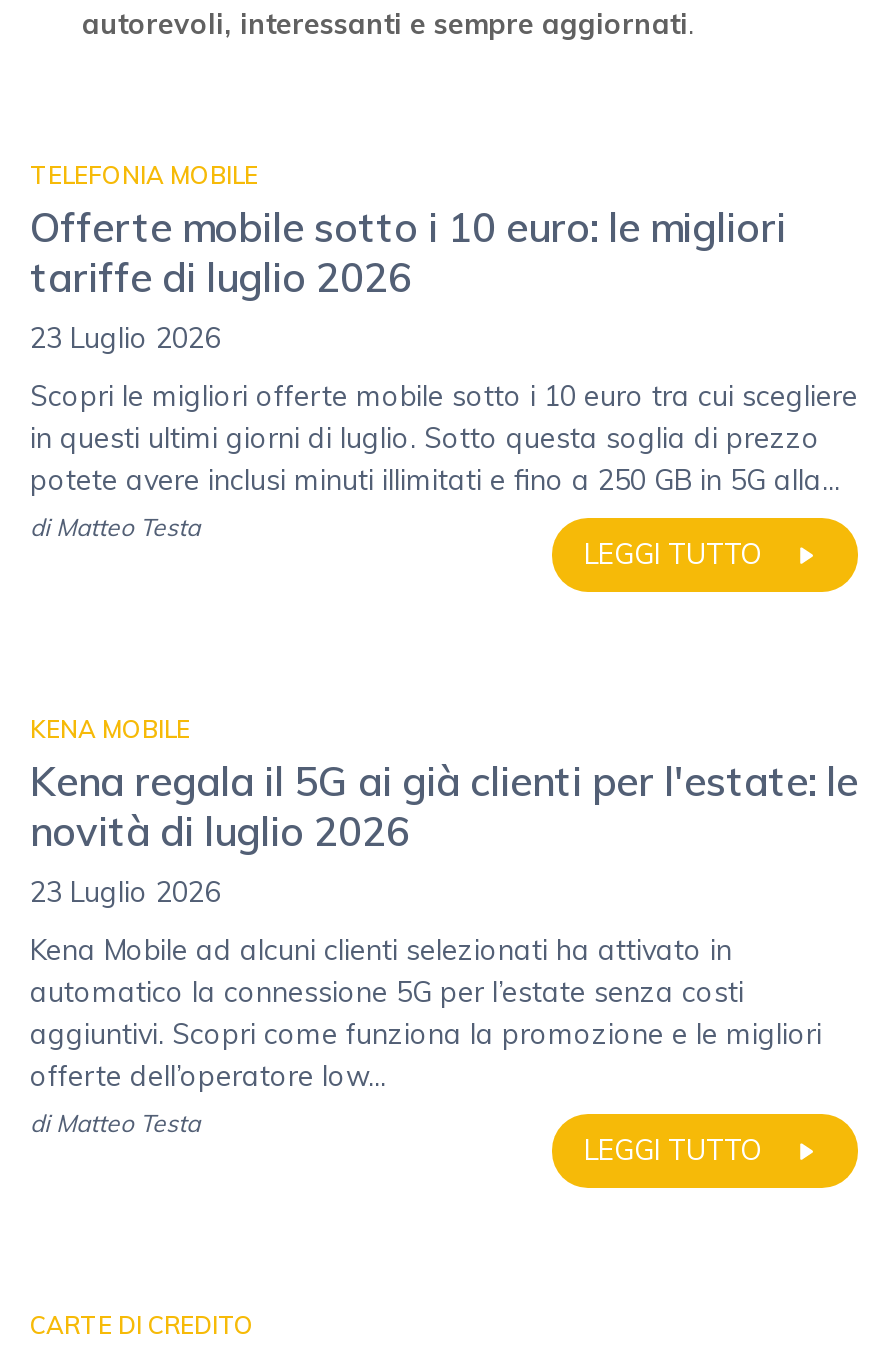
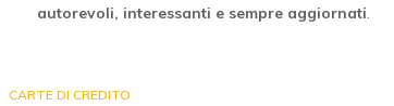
- TELEFONIA MOBILE
- Offerte mobile sotto i 10 euro: le migliori
- tariffe di luglio 2026
- 23 Luglio 2026
- Scopri le migliori offerte mobile sotto i 10 euro tra cui scegliere
- in questi ultimi giorni di luglio. Sotto questa soglia di prezzo
- potete avere inclusi minuti illimitati e fino a 250 GB in 5G alla...
- LEGGI TUTTO

- di Matteo Testa

- KENA MOBILE
- Kena regala il 5G ai già clienti per l'estate: le
- novità di luglio 2026
- 23 Luglio 2026
- Kena Mobile ad alcuni clienti selezionati ha attivato in
- automatico la connessione 5G per l’estate senza costi
- aggiuntivi. Scopri come funziona la promozione e le migliori
- offerte dell’operatore low...
- LEGGI TUTTO

- di Matteo Testa
